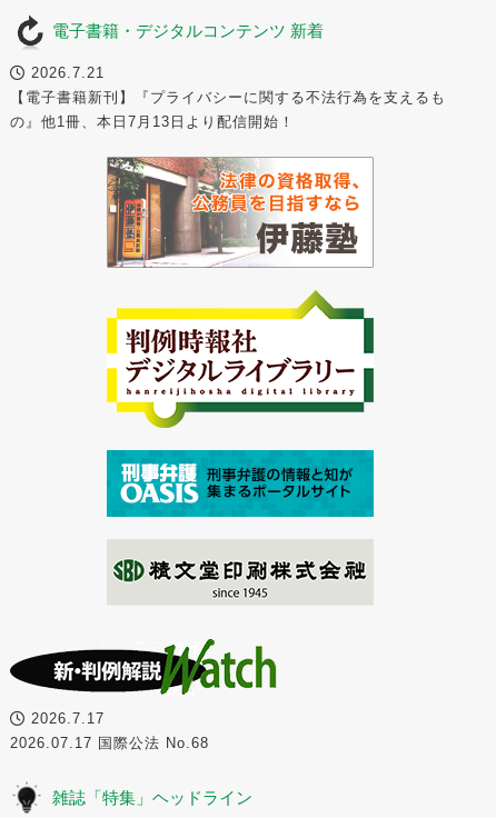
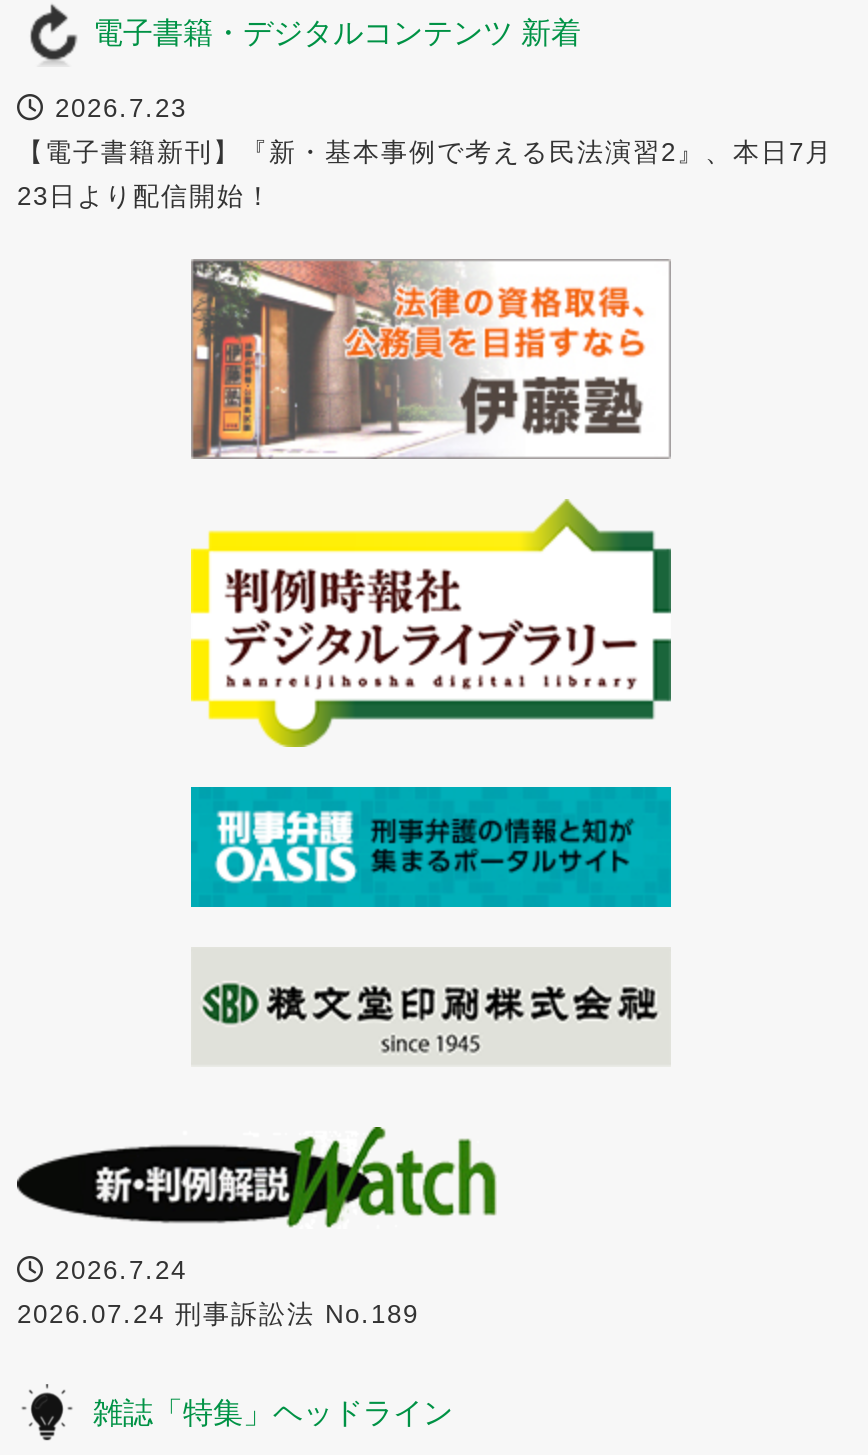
- 2026.7.21
+ 2026.7.23

- 【電子書籍新刊】『プライバシーに関する不法行為を支えるも
+ 【電子書籍新刊】『新・基本事例で考える民法演習2』、本日7月

- の』他1冊、本日7月13日より配信開始！
+ 23日より配信開始！

- 2026.7.17
+ 2026.7.24

- 2026.07.17 国際公法 No.68
+ 2026.07.24 刑事訴訟法 No.189
